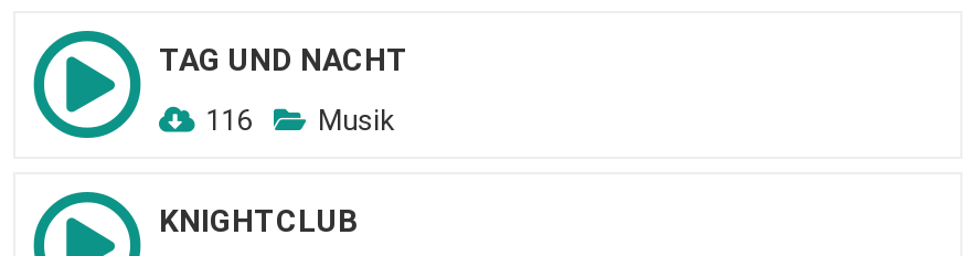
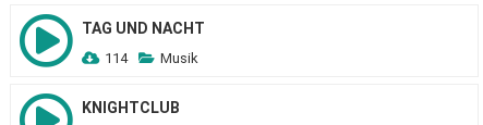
- 116 Musik
+ 114 Musik
